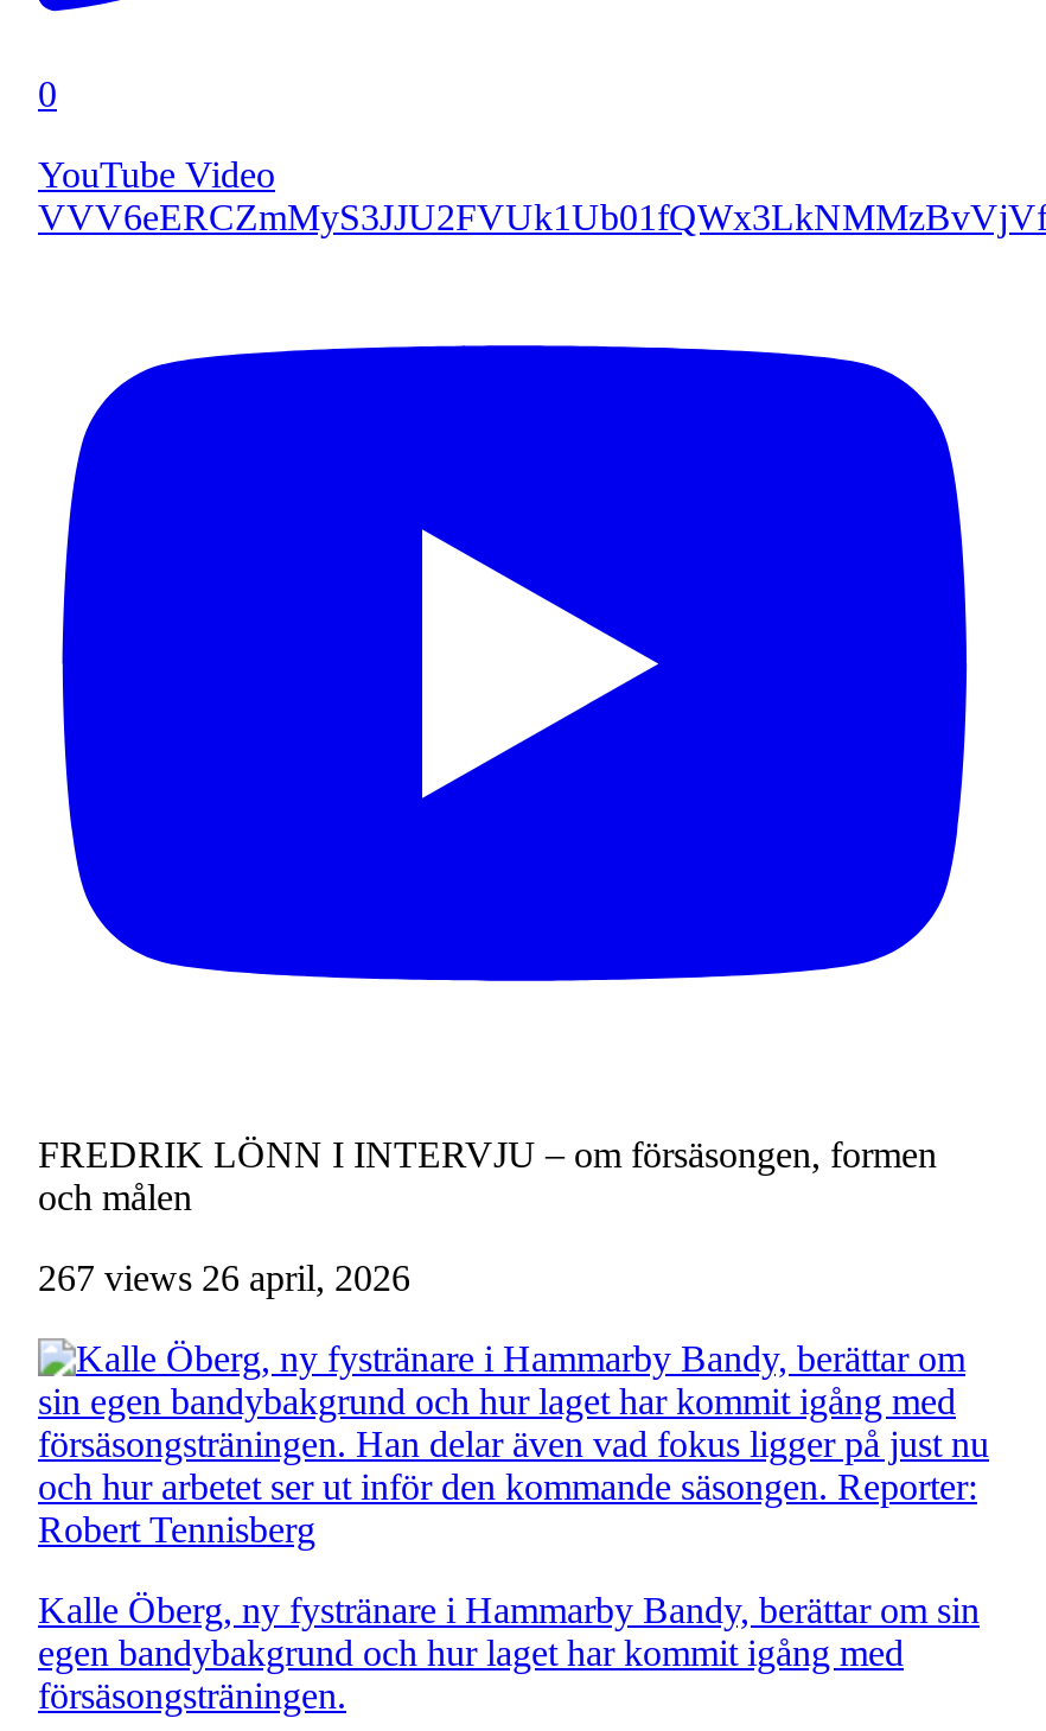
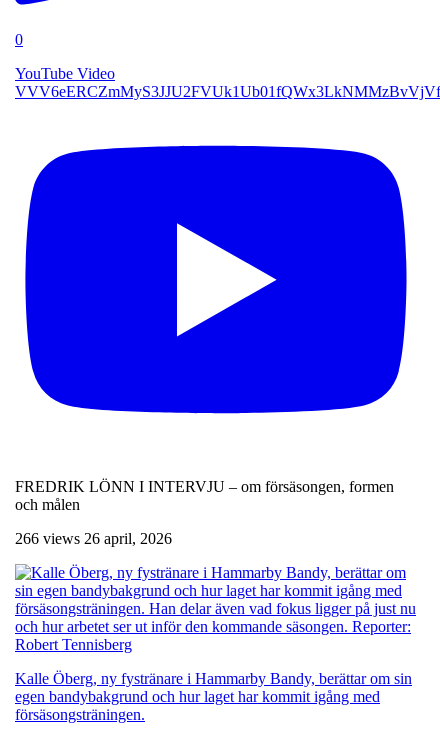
- 267 views 26 april, 2026
+ 266 views 26 april, 2026
